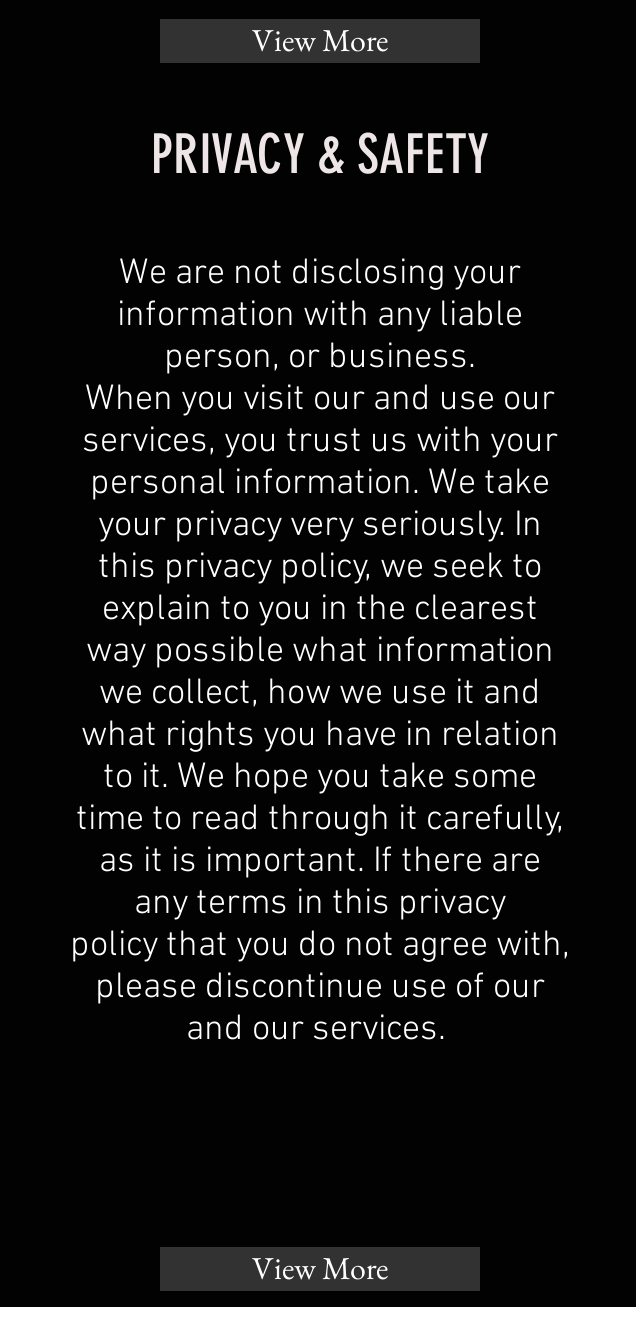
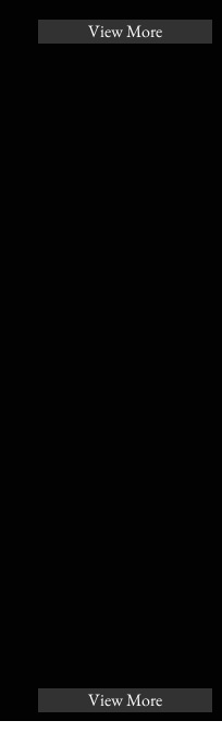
- PRIVACY & SAFETY
- We are not disclosing your
- information with any liable
- person, or business.
- When you visit our and use our
- services, you trust us with your
- personal information. We take
- your privacy very seriously. In
- this privacy policy, we seek to
- explain to you in the clearest
- way possible what information
- we collect, how we use it and
- what rights you have in relation
- to it. We hope you take some
- time to read through it carefully,
- as it is important. If there are
- any terms in this privacy
- policy that you do not agree with,
- please discontinue use of our
- and our services.
